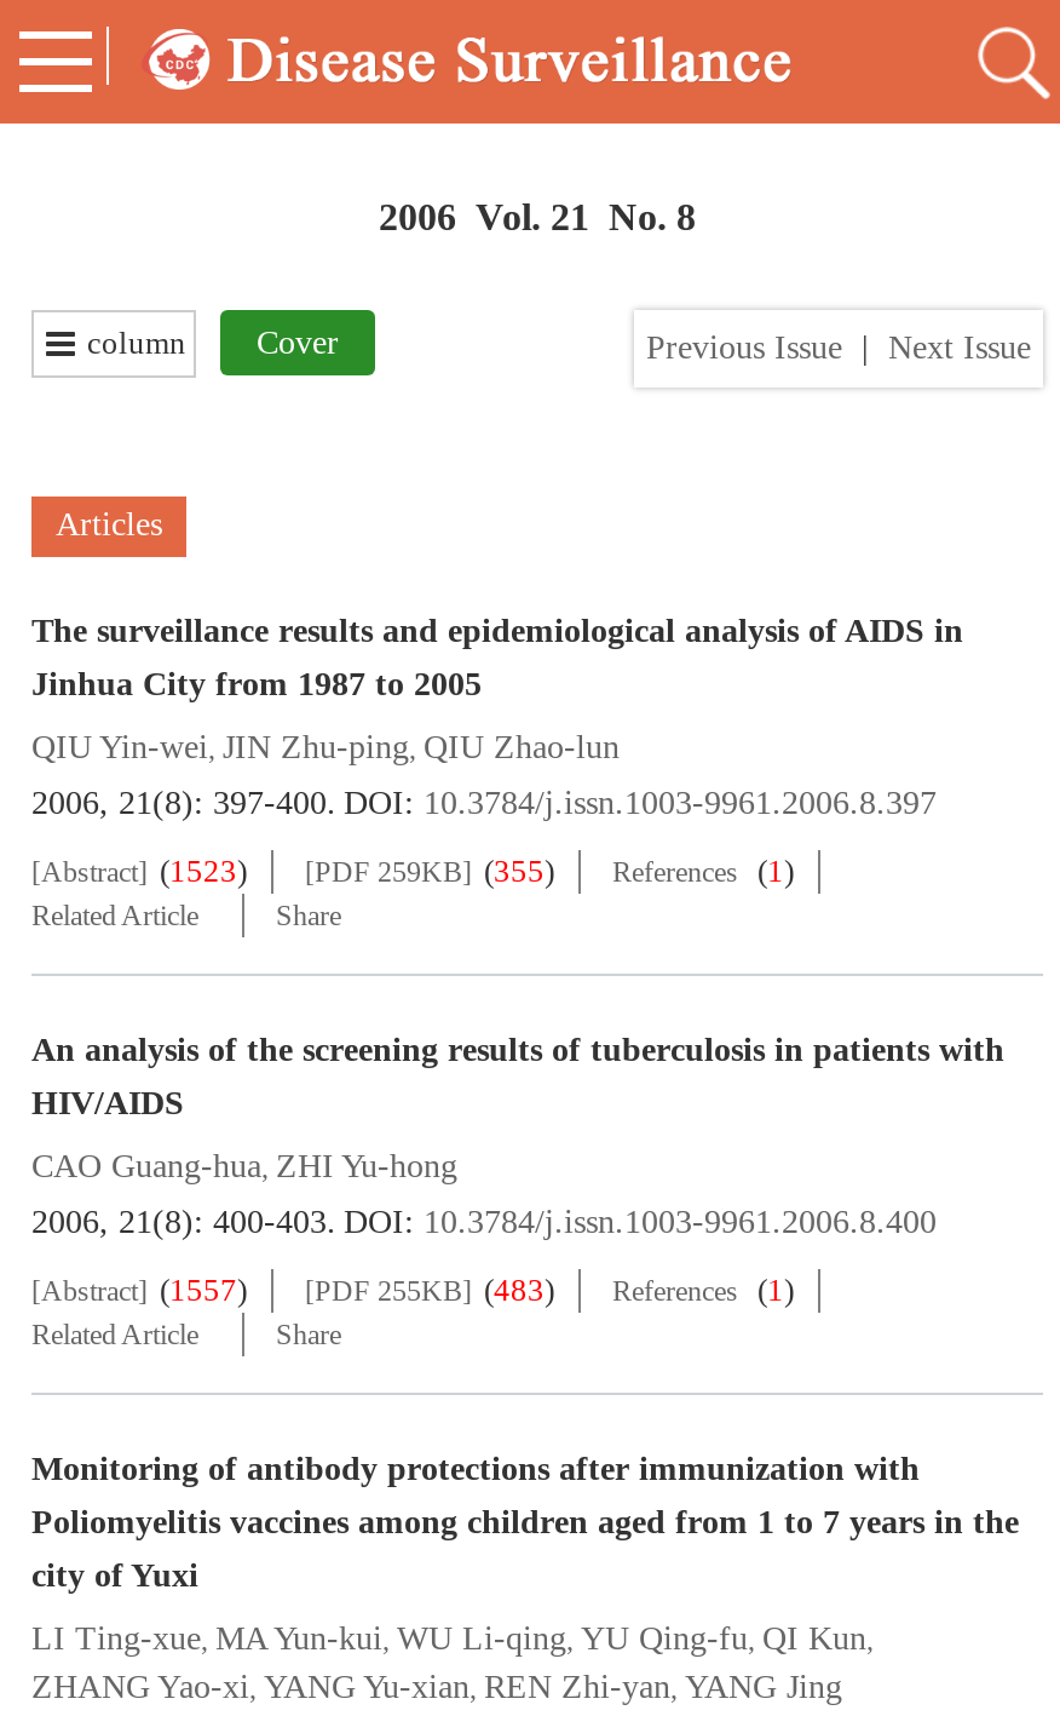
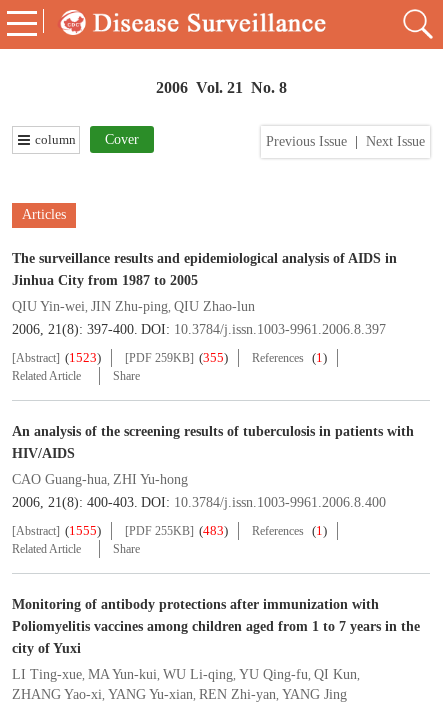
- [Abstract] (1557) [PDF 255KB] (483) References (1)
+ [Abstract] (1555) [PDF 255KB] (483) References (1)
